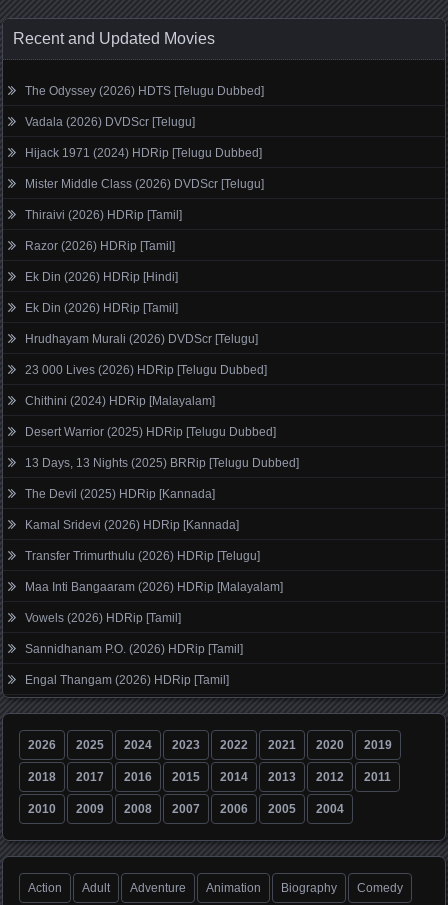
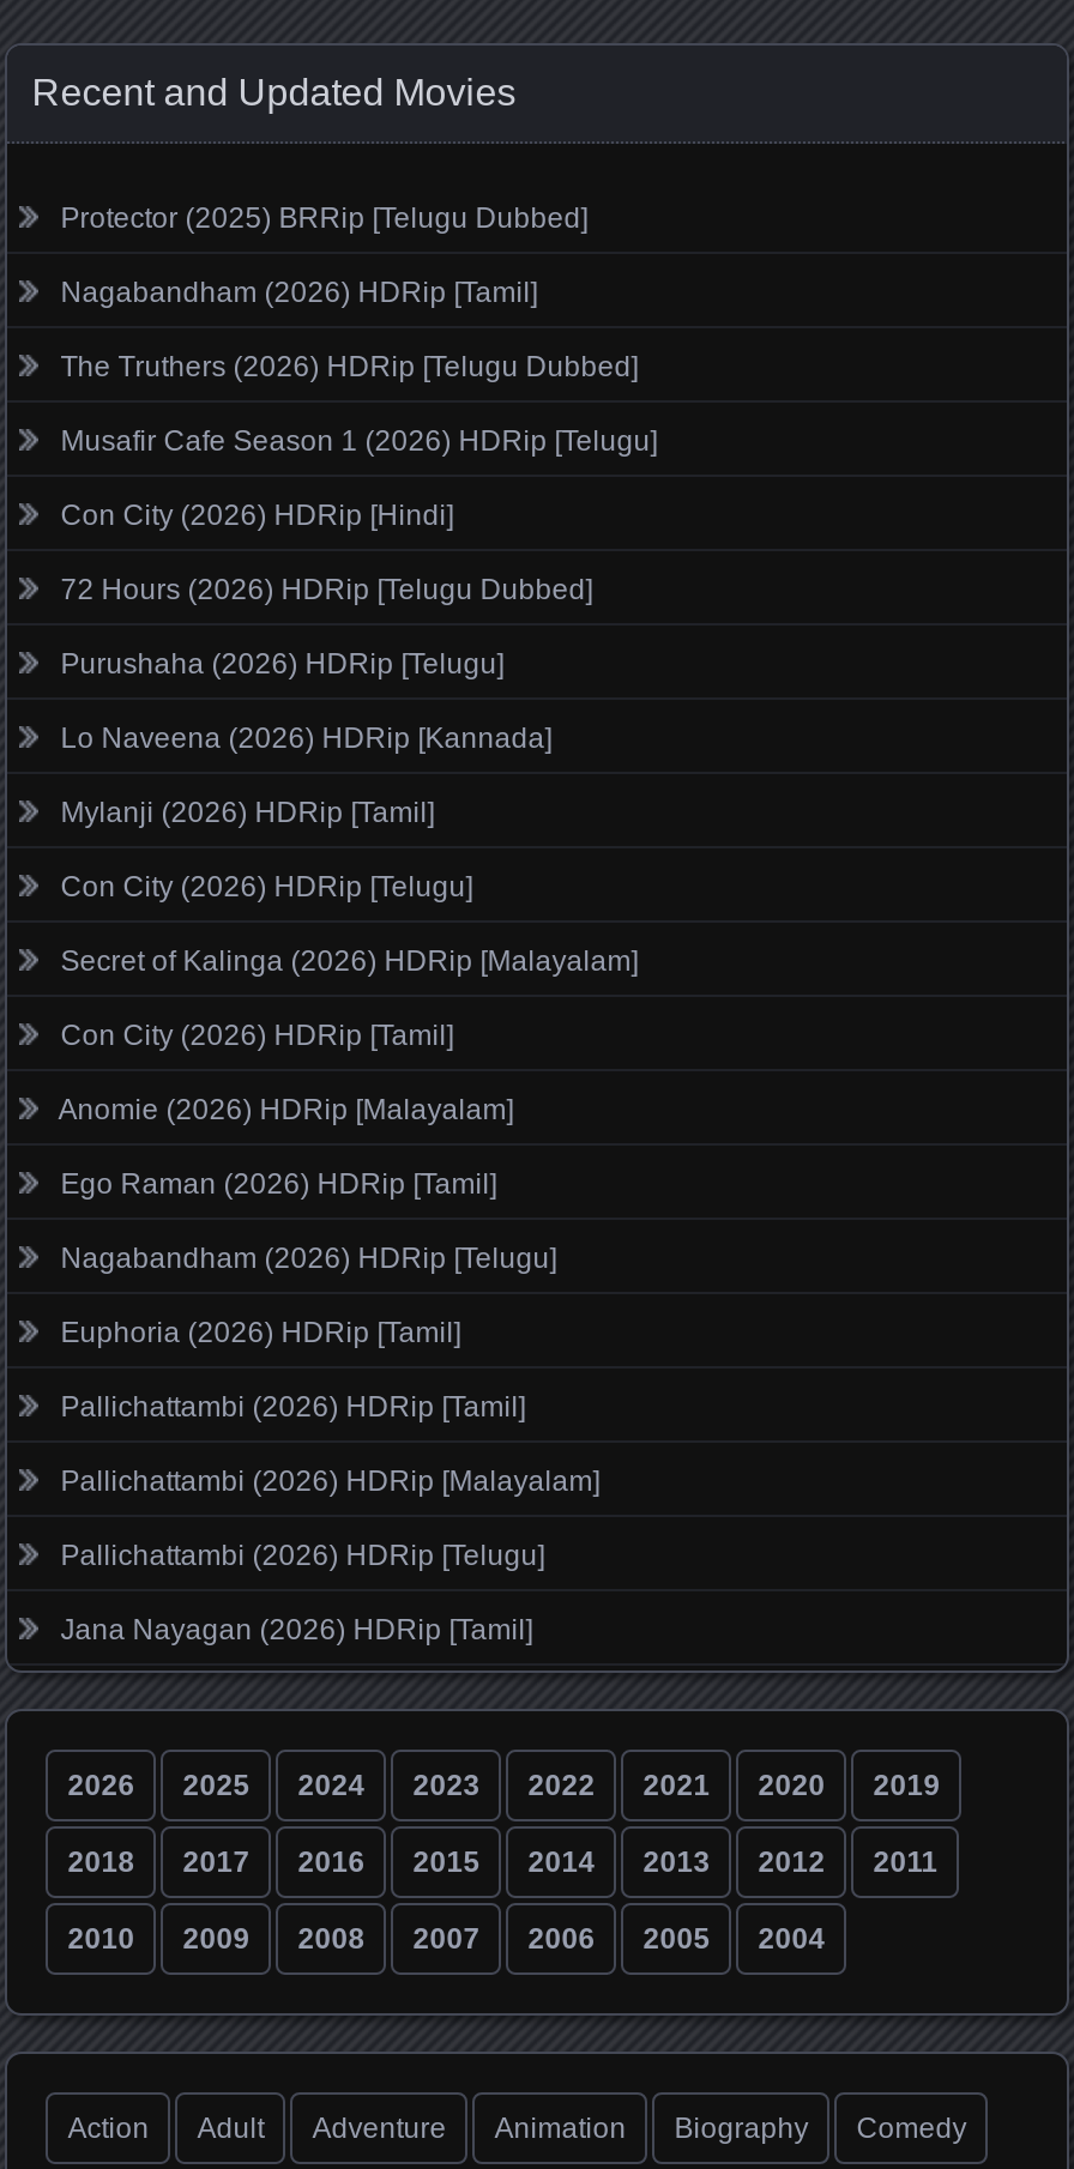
- The Odyssey (2026) HDTS [Telugu Dubbed]
+ Protector (2025) BRRip [Telugu Dubbed]

- Vadala (2026) DVDScr [Telugu]
+ Nagabandham (2026) HDRip [Tamil]

- Hijack 1971 (2024) HDRip [Telugu Dubbed]
+ The Truthers (2026) HDRip [Telugu Dubbed]

- Mister Middle Class (2026) DVDScr [Telugu]
+ Musafir Cafe Season 1 (2026) HDRip [Telugu]

- Thiraivi (2026) HDRip [Tamil]
+ Con City (2026) HDRip [Hindi]

- Razor (2026) HDRip [Tamil]
+ 72 Hours (2026) HDRip [Telugu Dubbed]

- Ek Din (2026) HDRip [Hindi]
+ Purushaha (2026) HDRip [Telugu]

- Ek Din (2026) HDRip [Tamil]
+ Lo Naveena (2026) HDRip [Kannada]

- Hrudhayam Murali (2026) DVDScr [Telugu]
+ Mylanji (2026) HDRip [Tamil]

- 23 000 Lives (2026) HDRip [Telugu Dubbed]
+ Con City (2026) HDRip [Telugu]

- Chithini (2024) HDRip [Malayalam]
+ Secret of Kalinga (2026) HDRip [Malayalam]

- Desert Warrior (2025) HDRip [Telugu Dubbed]
+ Con City (2026) HDRip [Tamil]

- 13 Days, 13 Nights (2025) BRRip [Telugu Dubbed]
+ Anomie (2026) HDRip [Malayalam]

- The Devil (2025) HDRip [Kannada]
+ Ego Raman (2026) HDRip [Tamil]

- Kamal Sridevi (2026) HDRip [Kannada]
+ Nagabandham (2026) HDRip [Telugu]

- Transfer Trimurthulu (2026) HDRip [Telugu]
+ Euphoria (2026) HDRip [Tamil]

- Maa Inti Bangaaram (2026) HDRip [Malayalam]
+ Pallichattambi (2026) HDRip [Tamil]

- Vowels (2026) HDRip [Tamil]
+ Pallichattambi (2026) HDRip [Malayalam]

- Sannidhanam P.O. (2026) HDRip [Tamil]
+ Pallichattambi (2026) HDRip [Telugu]

- Engal Thangam (2026) HDRip [Tamil]
+ Jana Nayagan (2026) HDRip [Tamil]
